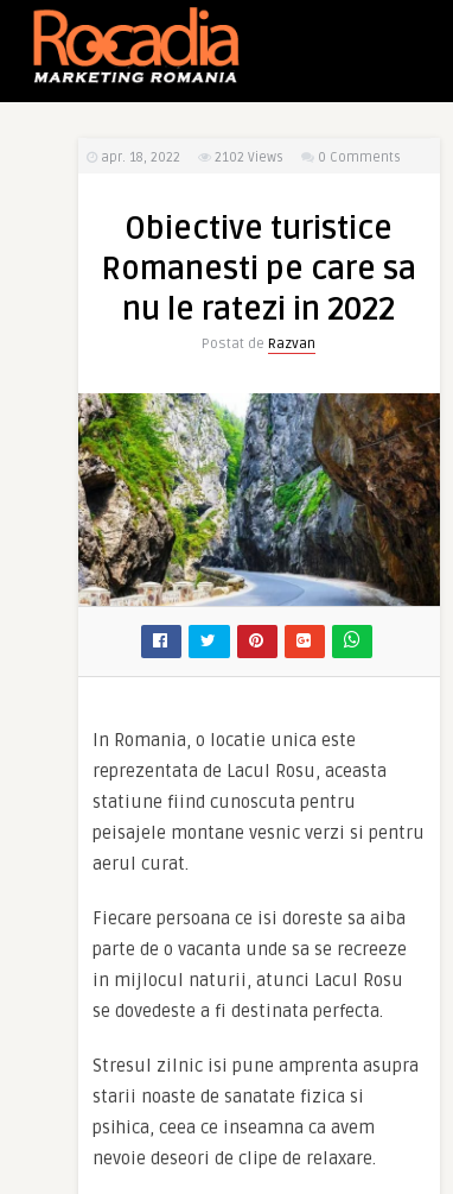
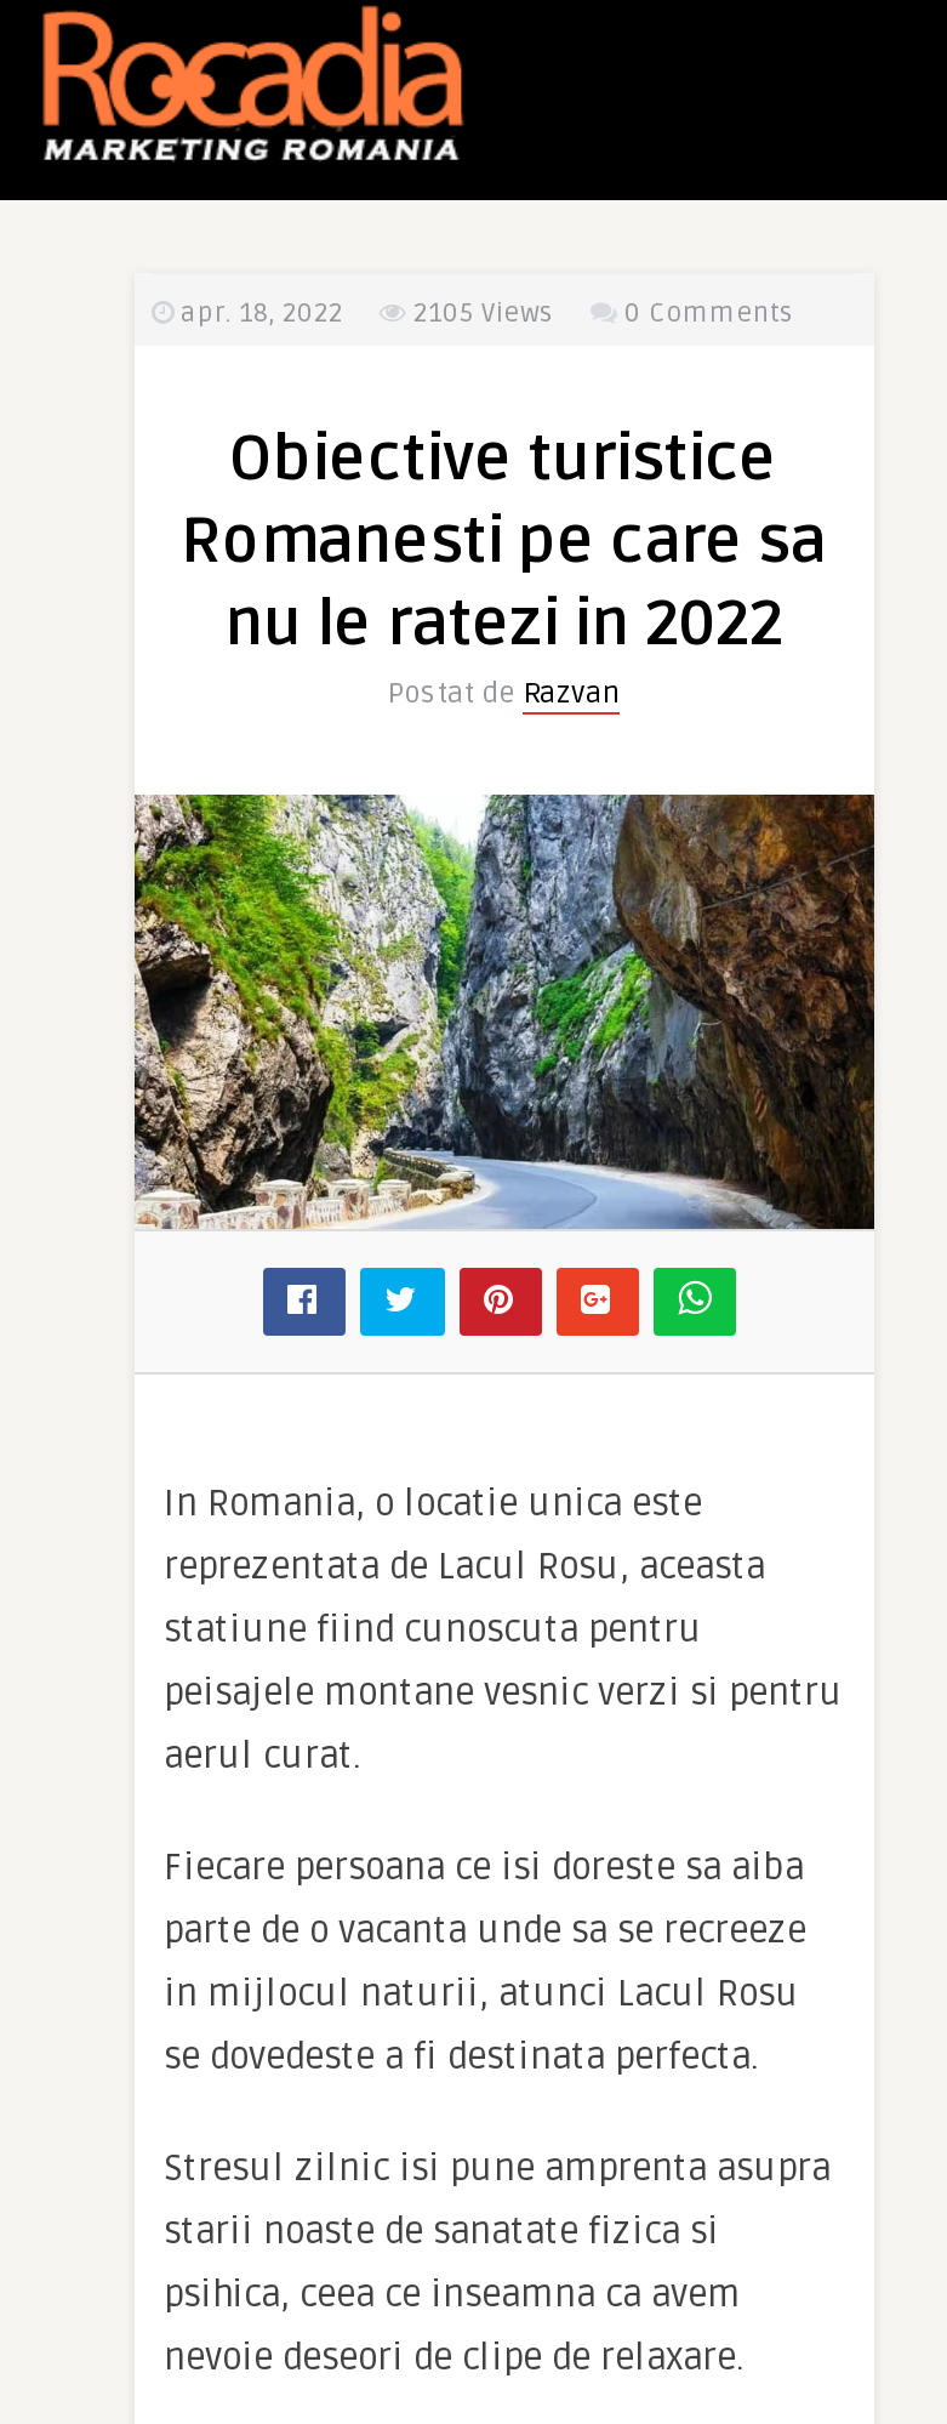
- apr. 18, 2022 2102 Views
+ apr. 18, 2022 2105 Views
